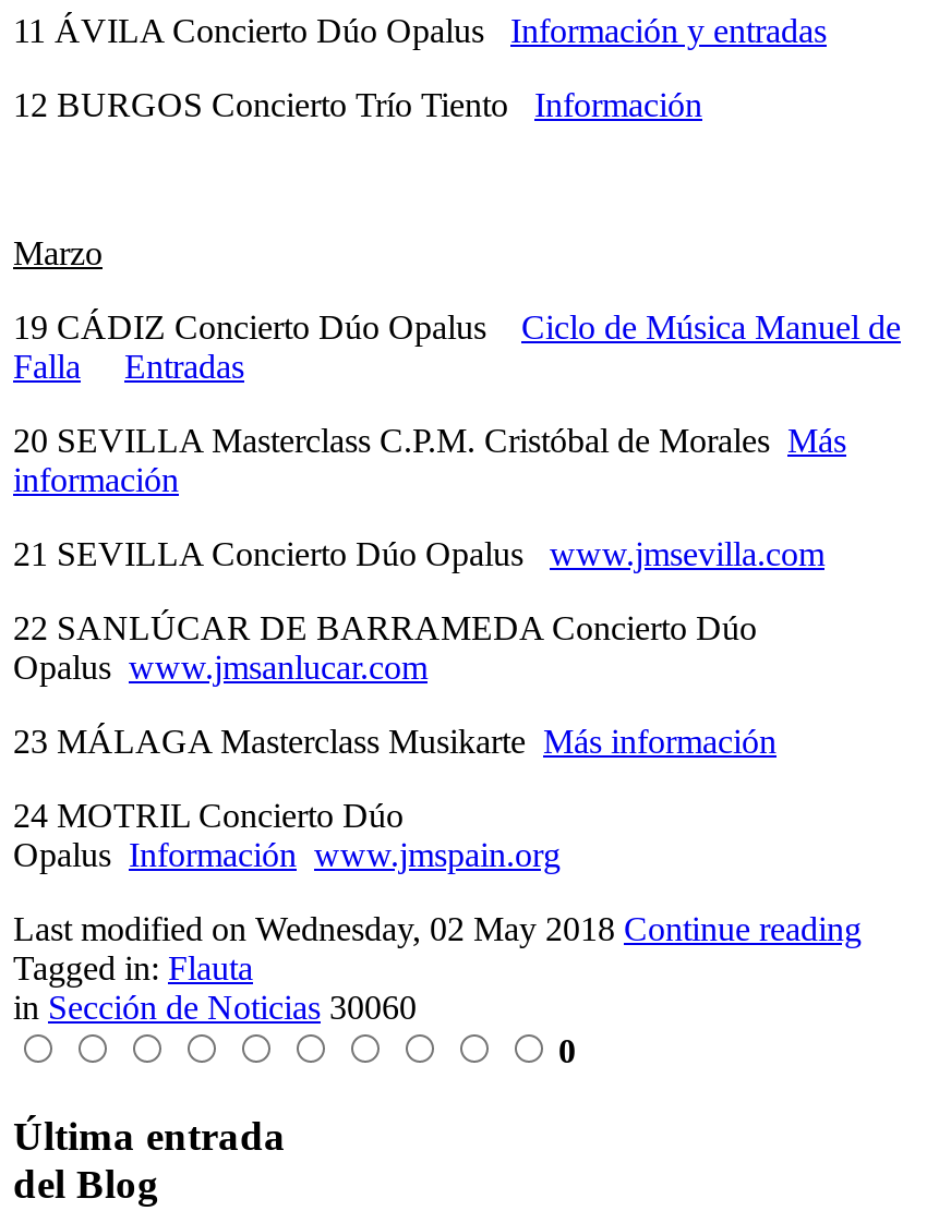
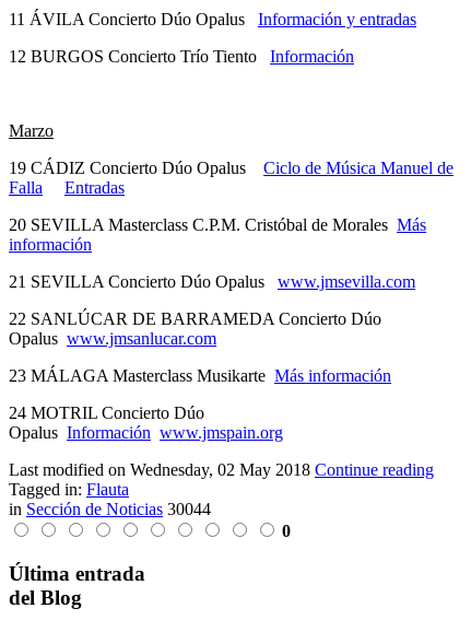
- in Sección de Noticias 30060
+ in Sección de Noticias 30044
